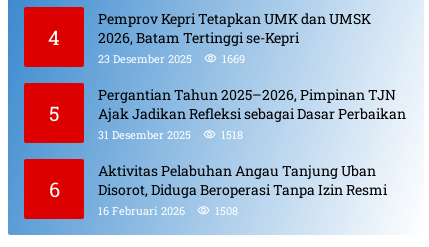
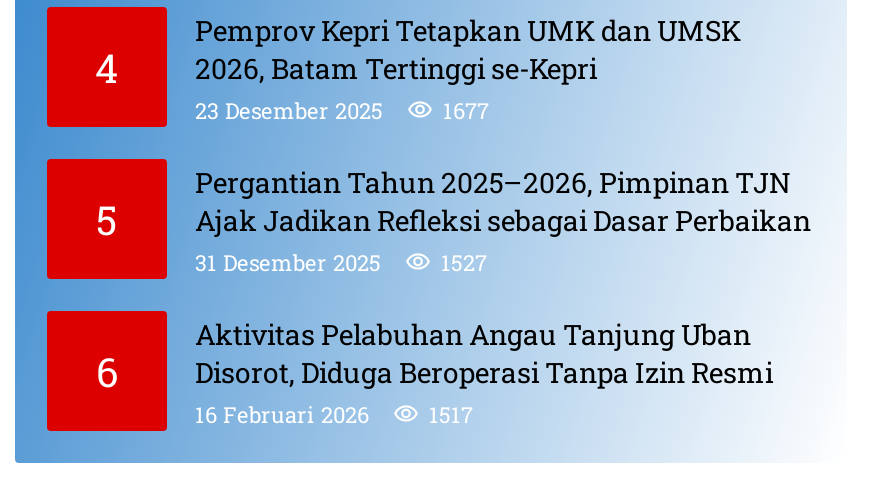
- 23 Desember 2025 1669
+ 23 Desember 2025 1677

- 31 Desember 2025 1518
+ 31 Desember 2025 1527

- 16 Februari 2026 1508
+ 16 Februari 2026 1517
